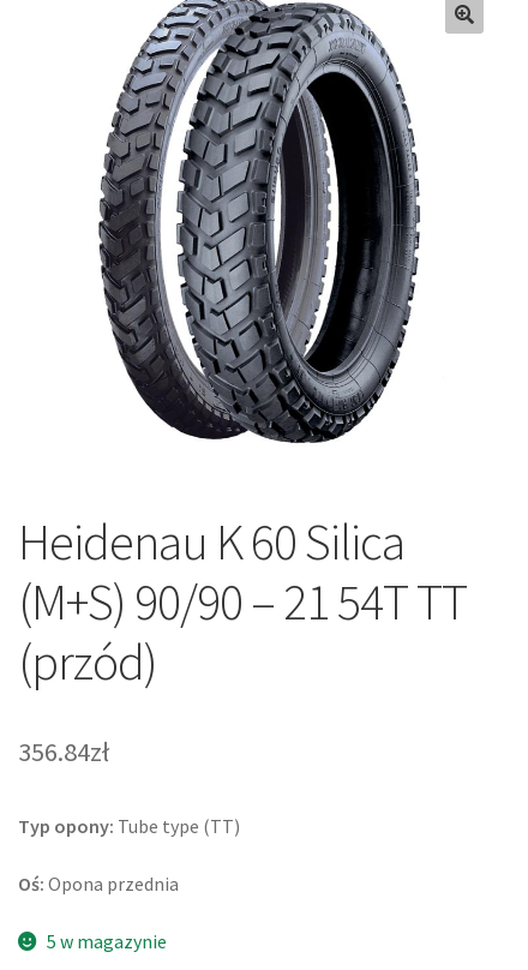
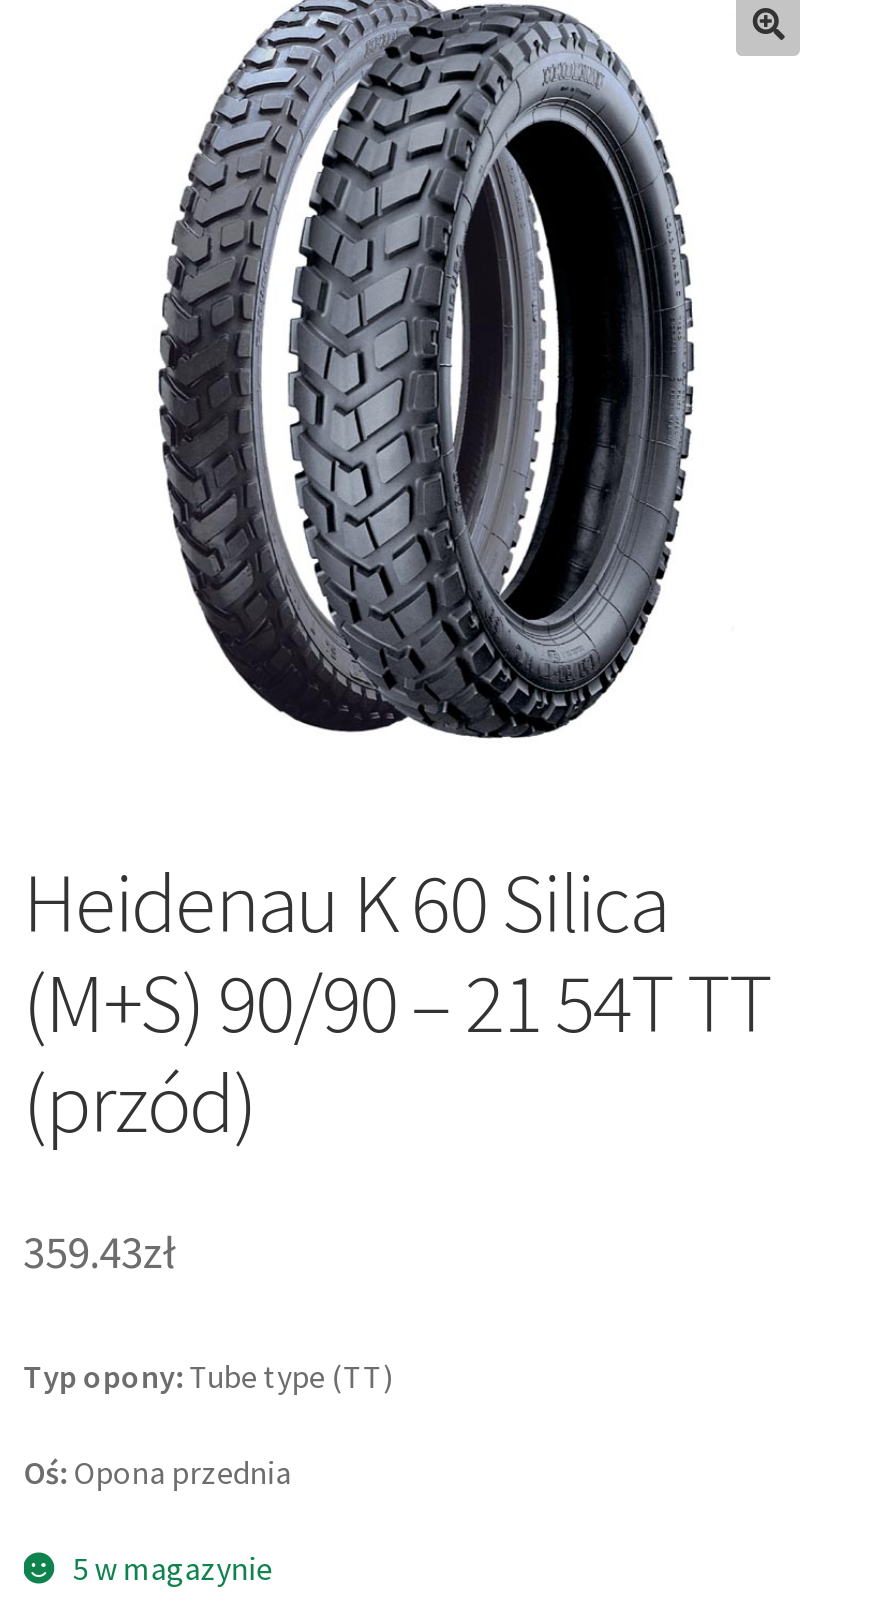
- 356.84zł
+ 359.43zł
